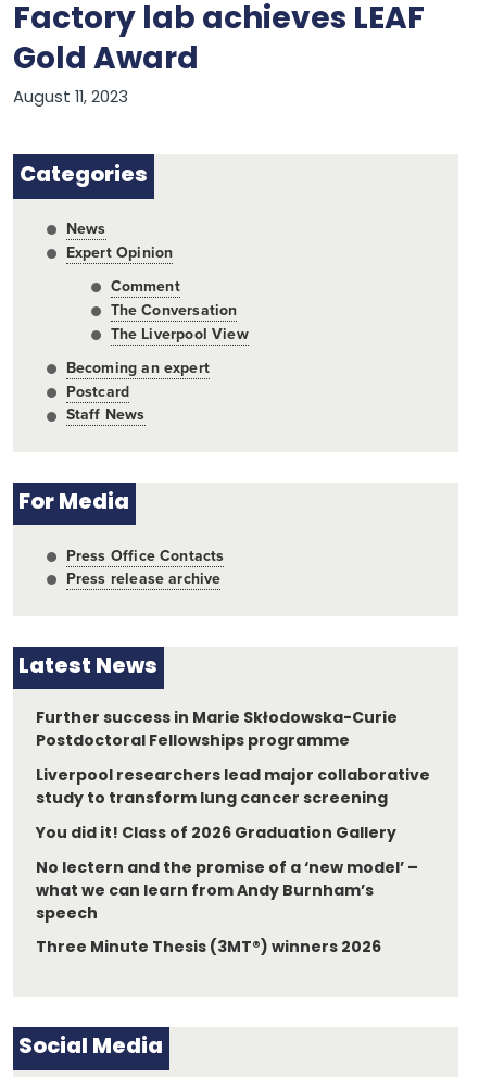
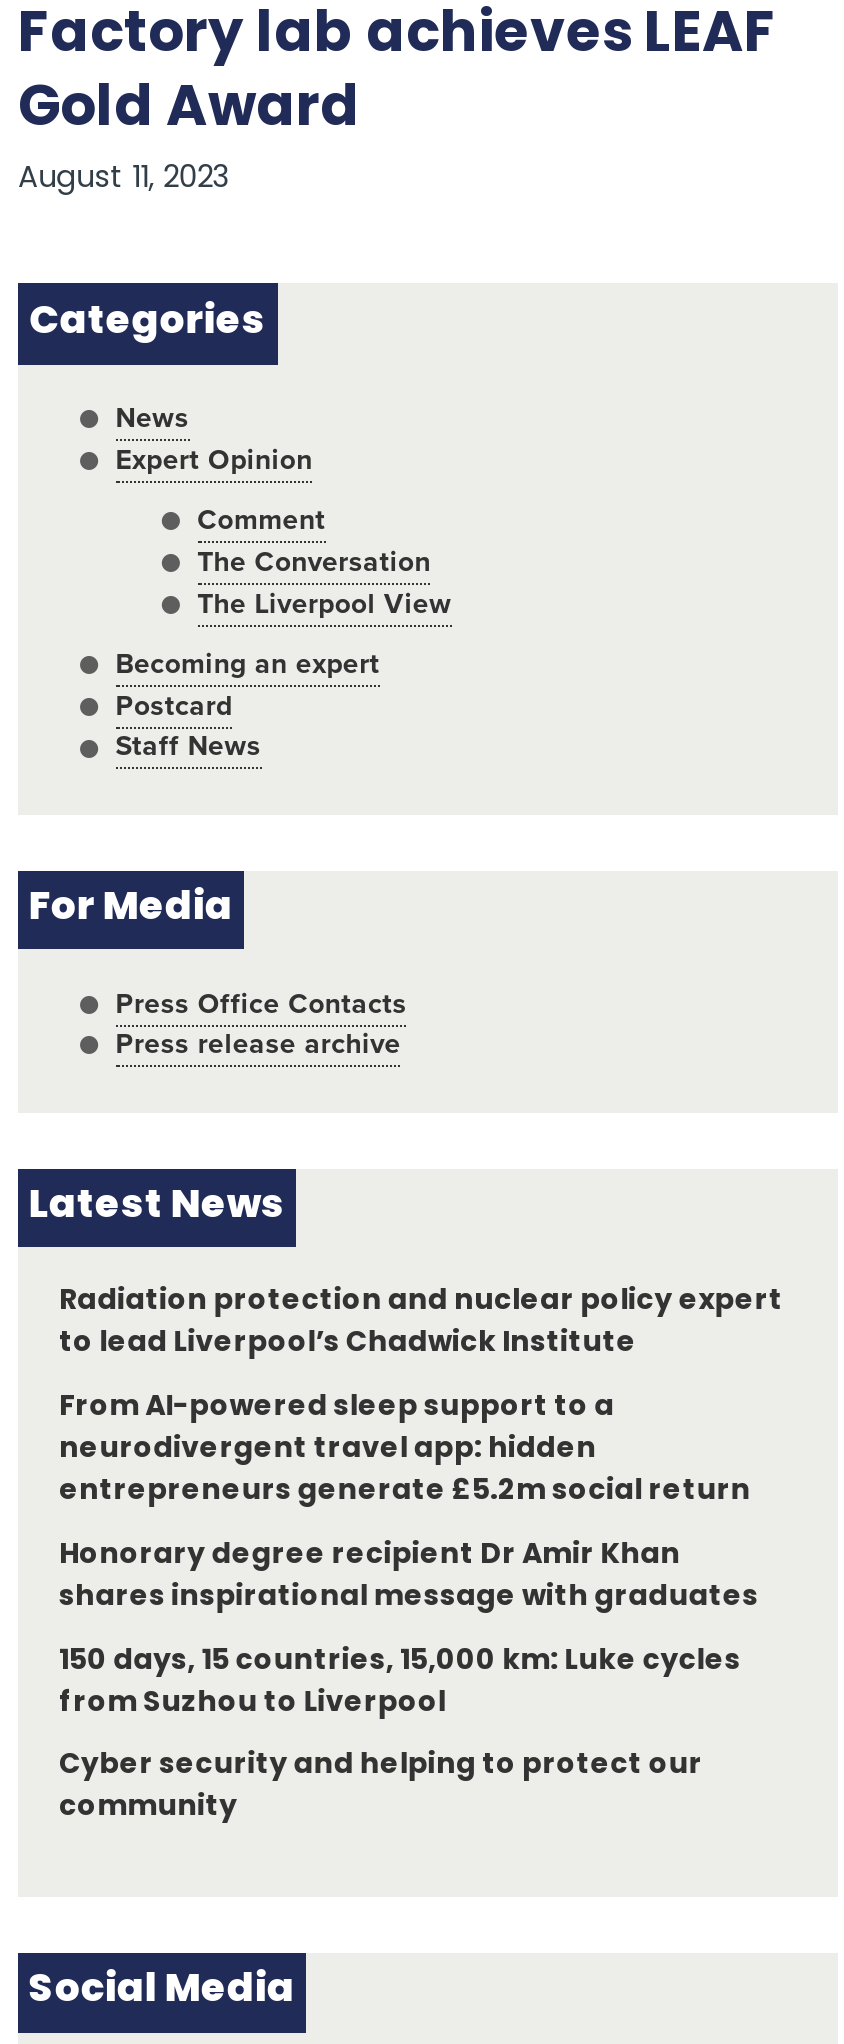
- Further success in Marie Skłodowska-Curie
- Postdoctoral Fellowships programme
+ Radiation protection and nuclear policy expert
+ to lead Liverpool’s Chadwick Institute

- Liverpool researchers lead major collaborative
- study to transform lung cancer screening
+ From AI-powered sleep support to a
+ neurodivergent travel app: hidden
+ entrepreneurs generate £5.2m social return

- You did it! Class of 2026 Graduation Gallery
+ Honorary degree recipient Dr Amir Khan
+ shares inspirational message with graduates

- No lectern and the promise of a ‘new model’ –
- what we can learn from Andy Burnham’s
- speech
+ 150 days, 15 countries, 15,000 km: Luke cycles
+ from Suzhou to Liverpool

- Three Minute Thesis (3MT®) winners 2026
+ Cyber security and helping to protect our
+ community
